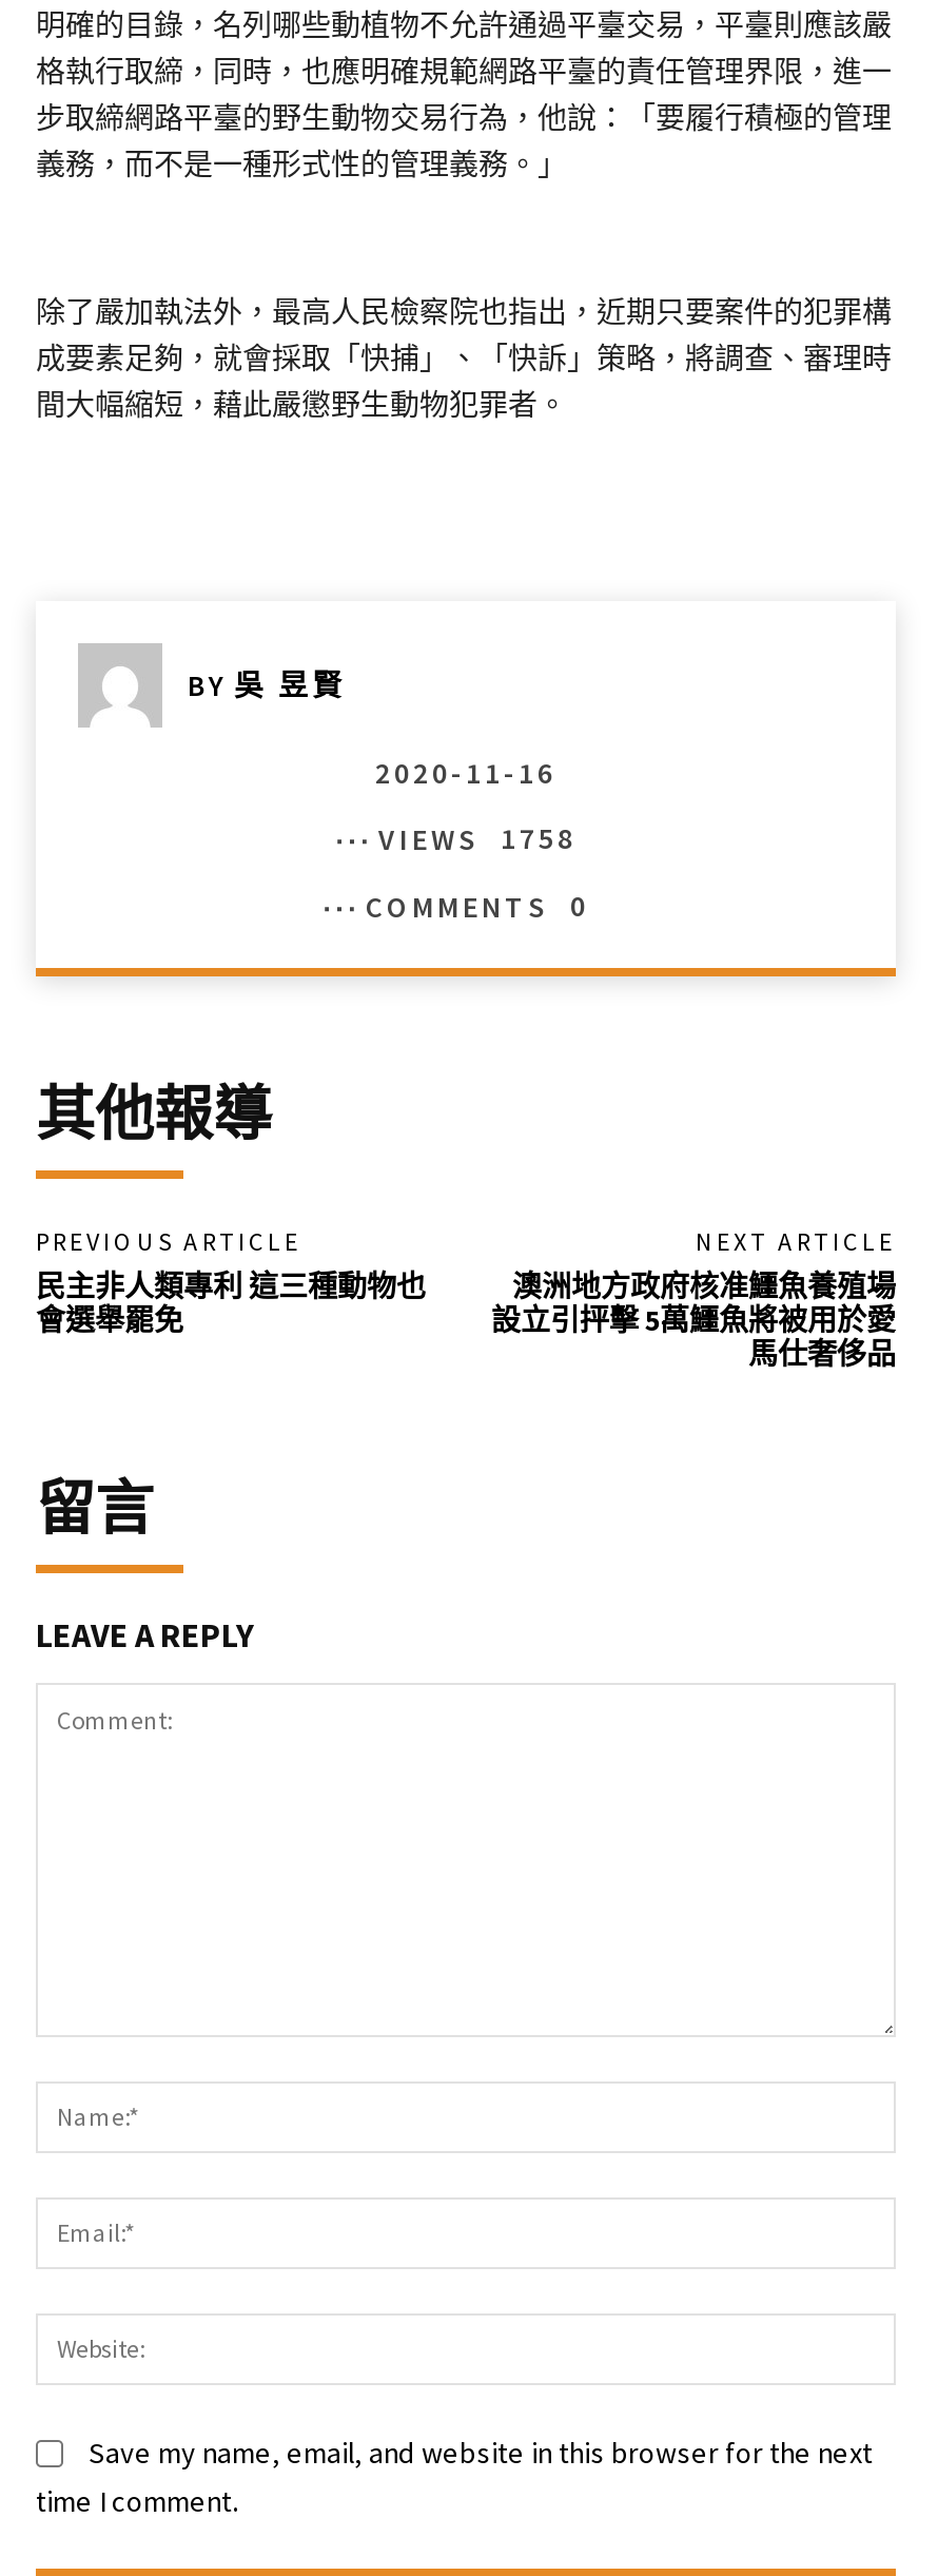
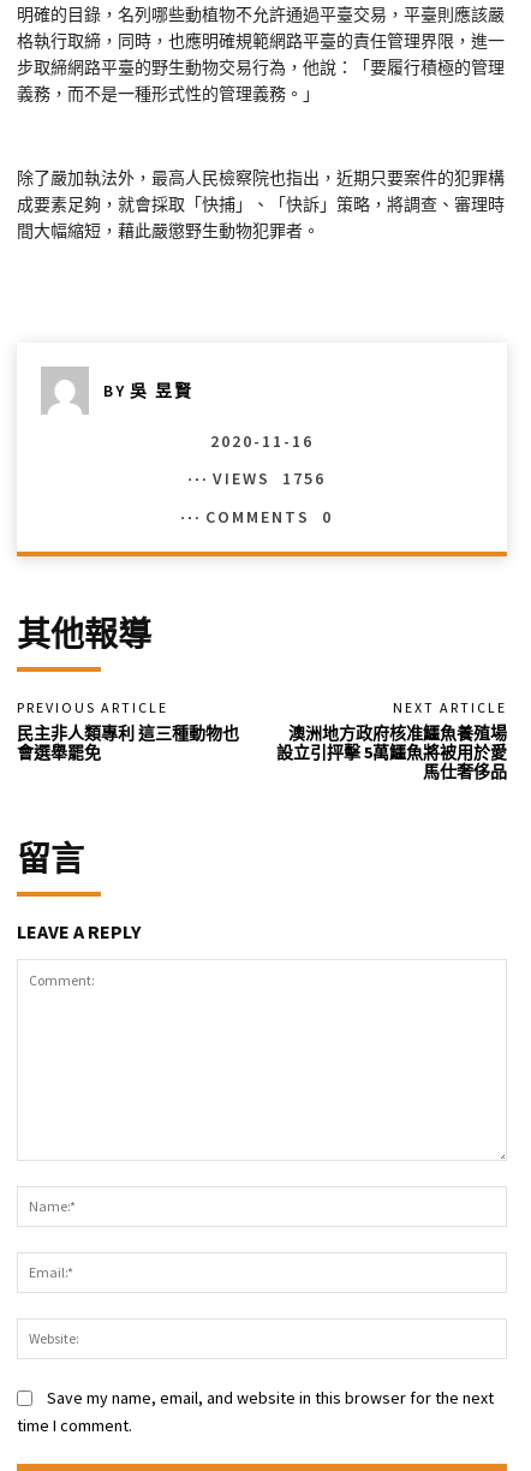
- VIEWS 1758
+ VIEWS 1756
